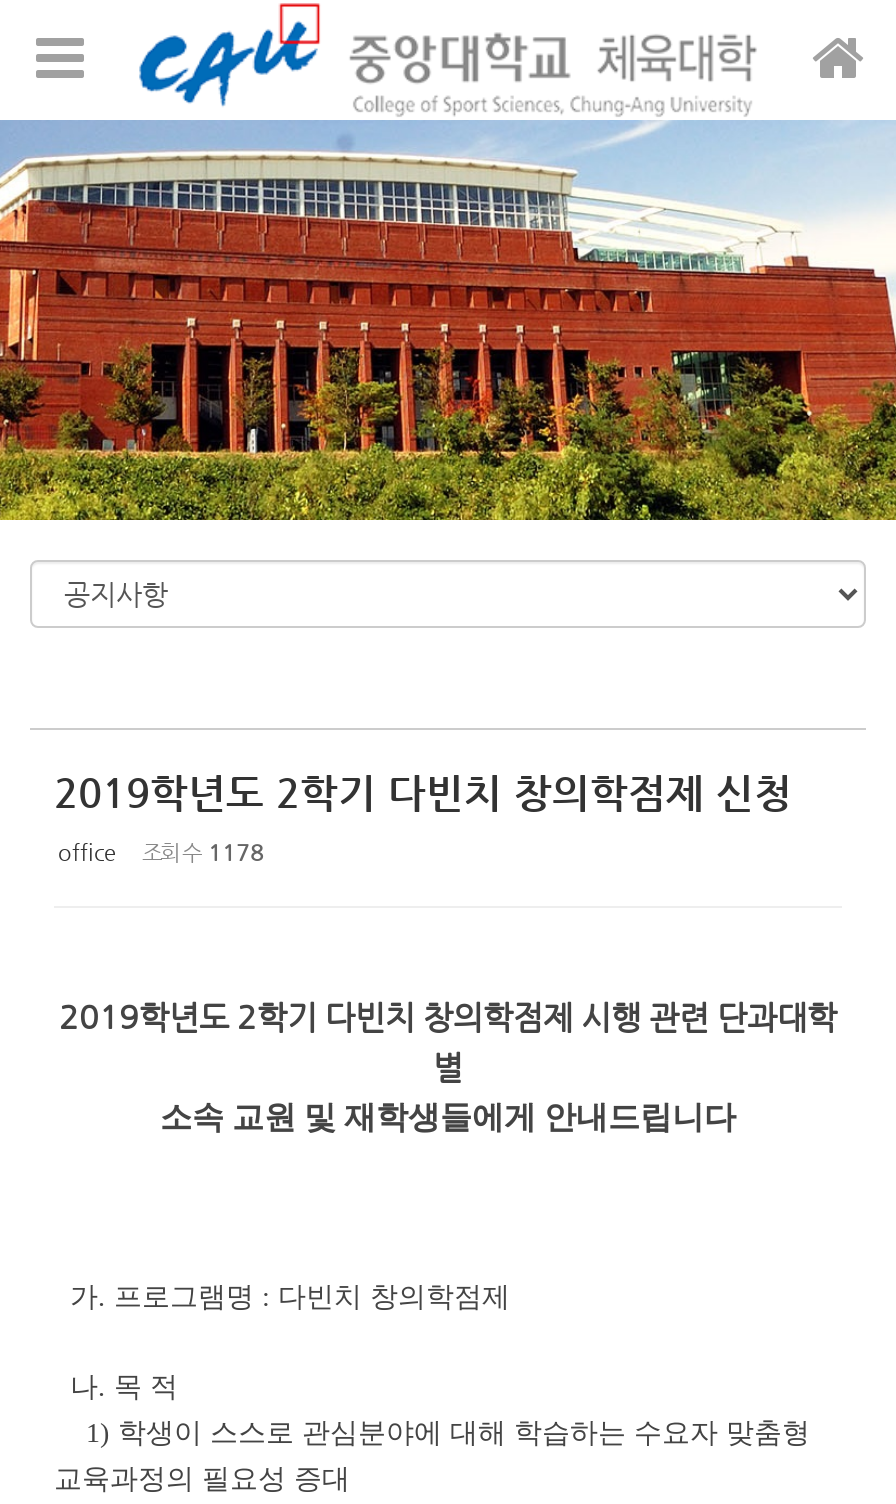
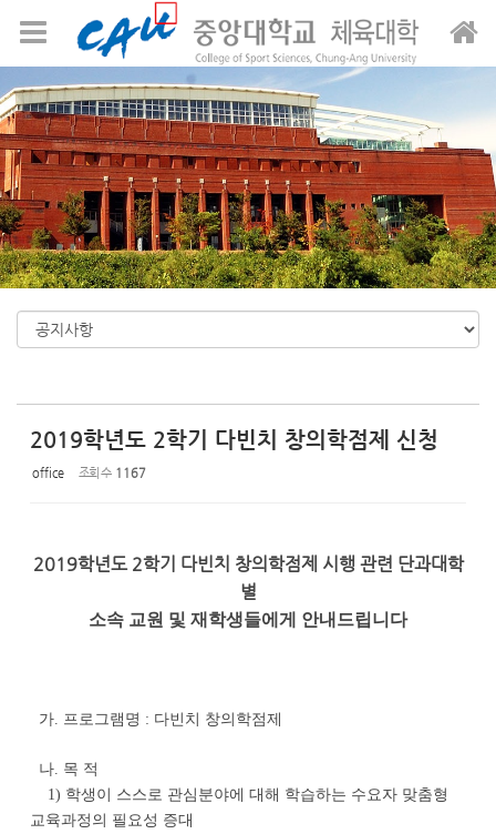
- office 조회 수 1178
+ office 조회 수 1167
